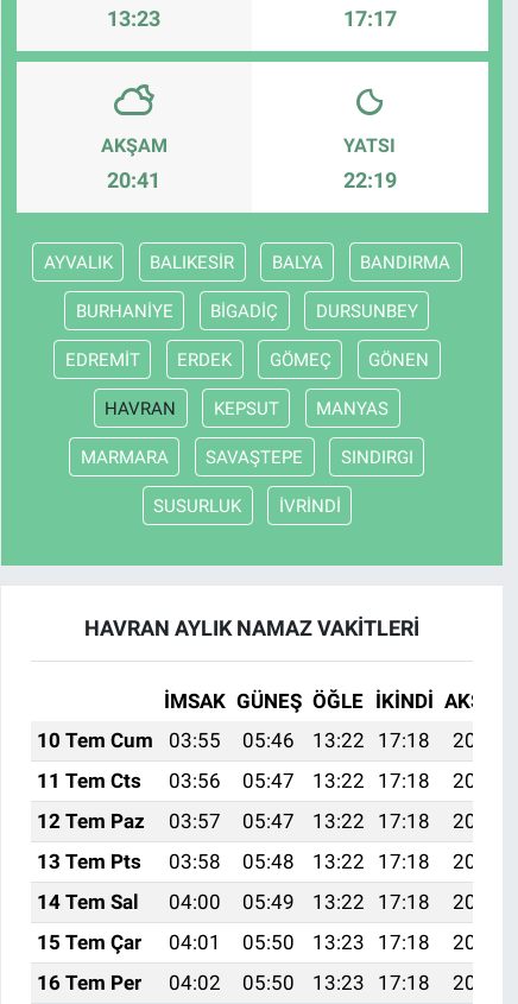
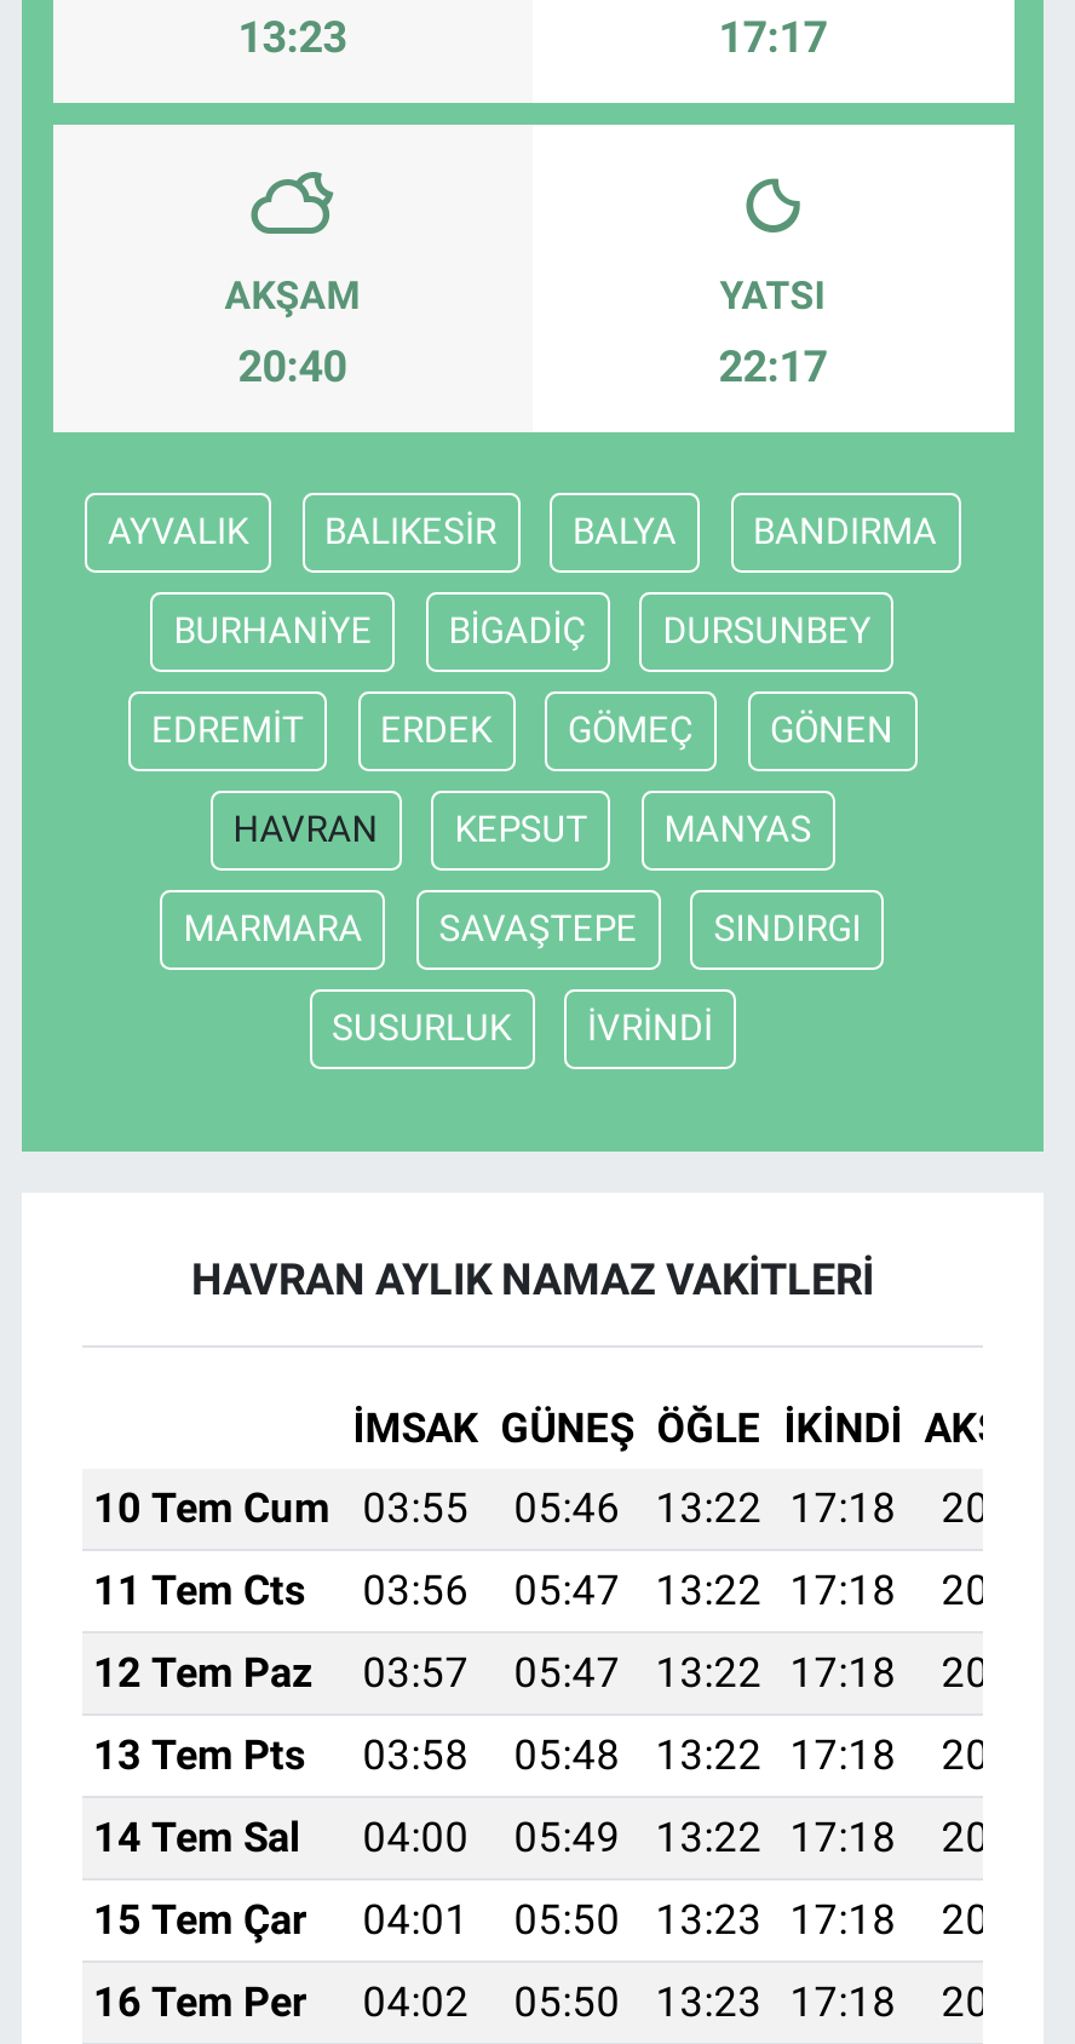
- 20:41
+ 20:40

- 22:19
+ 22:17
